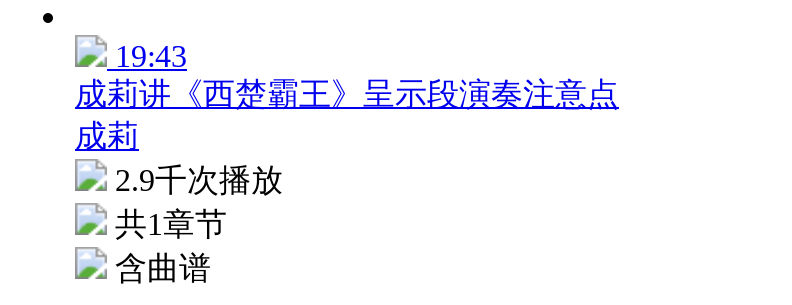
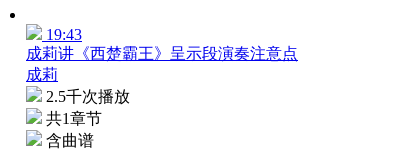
- 2.9千次播放
+ 2.5千次播放
